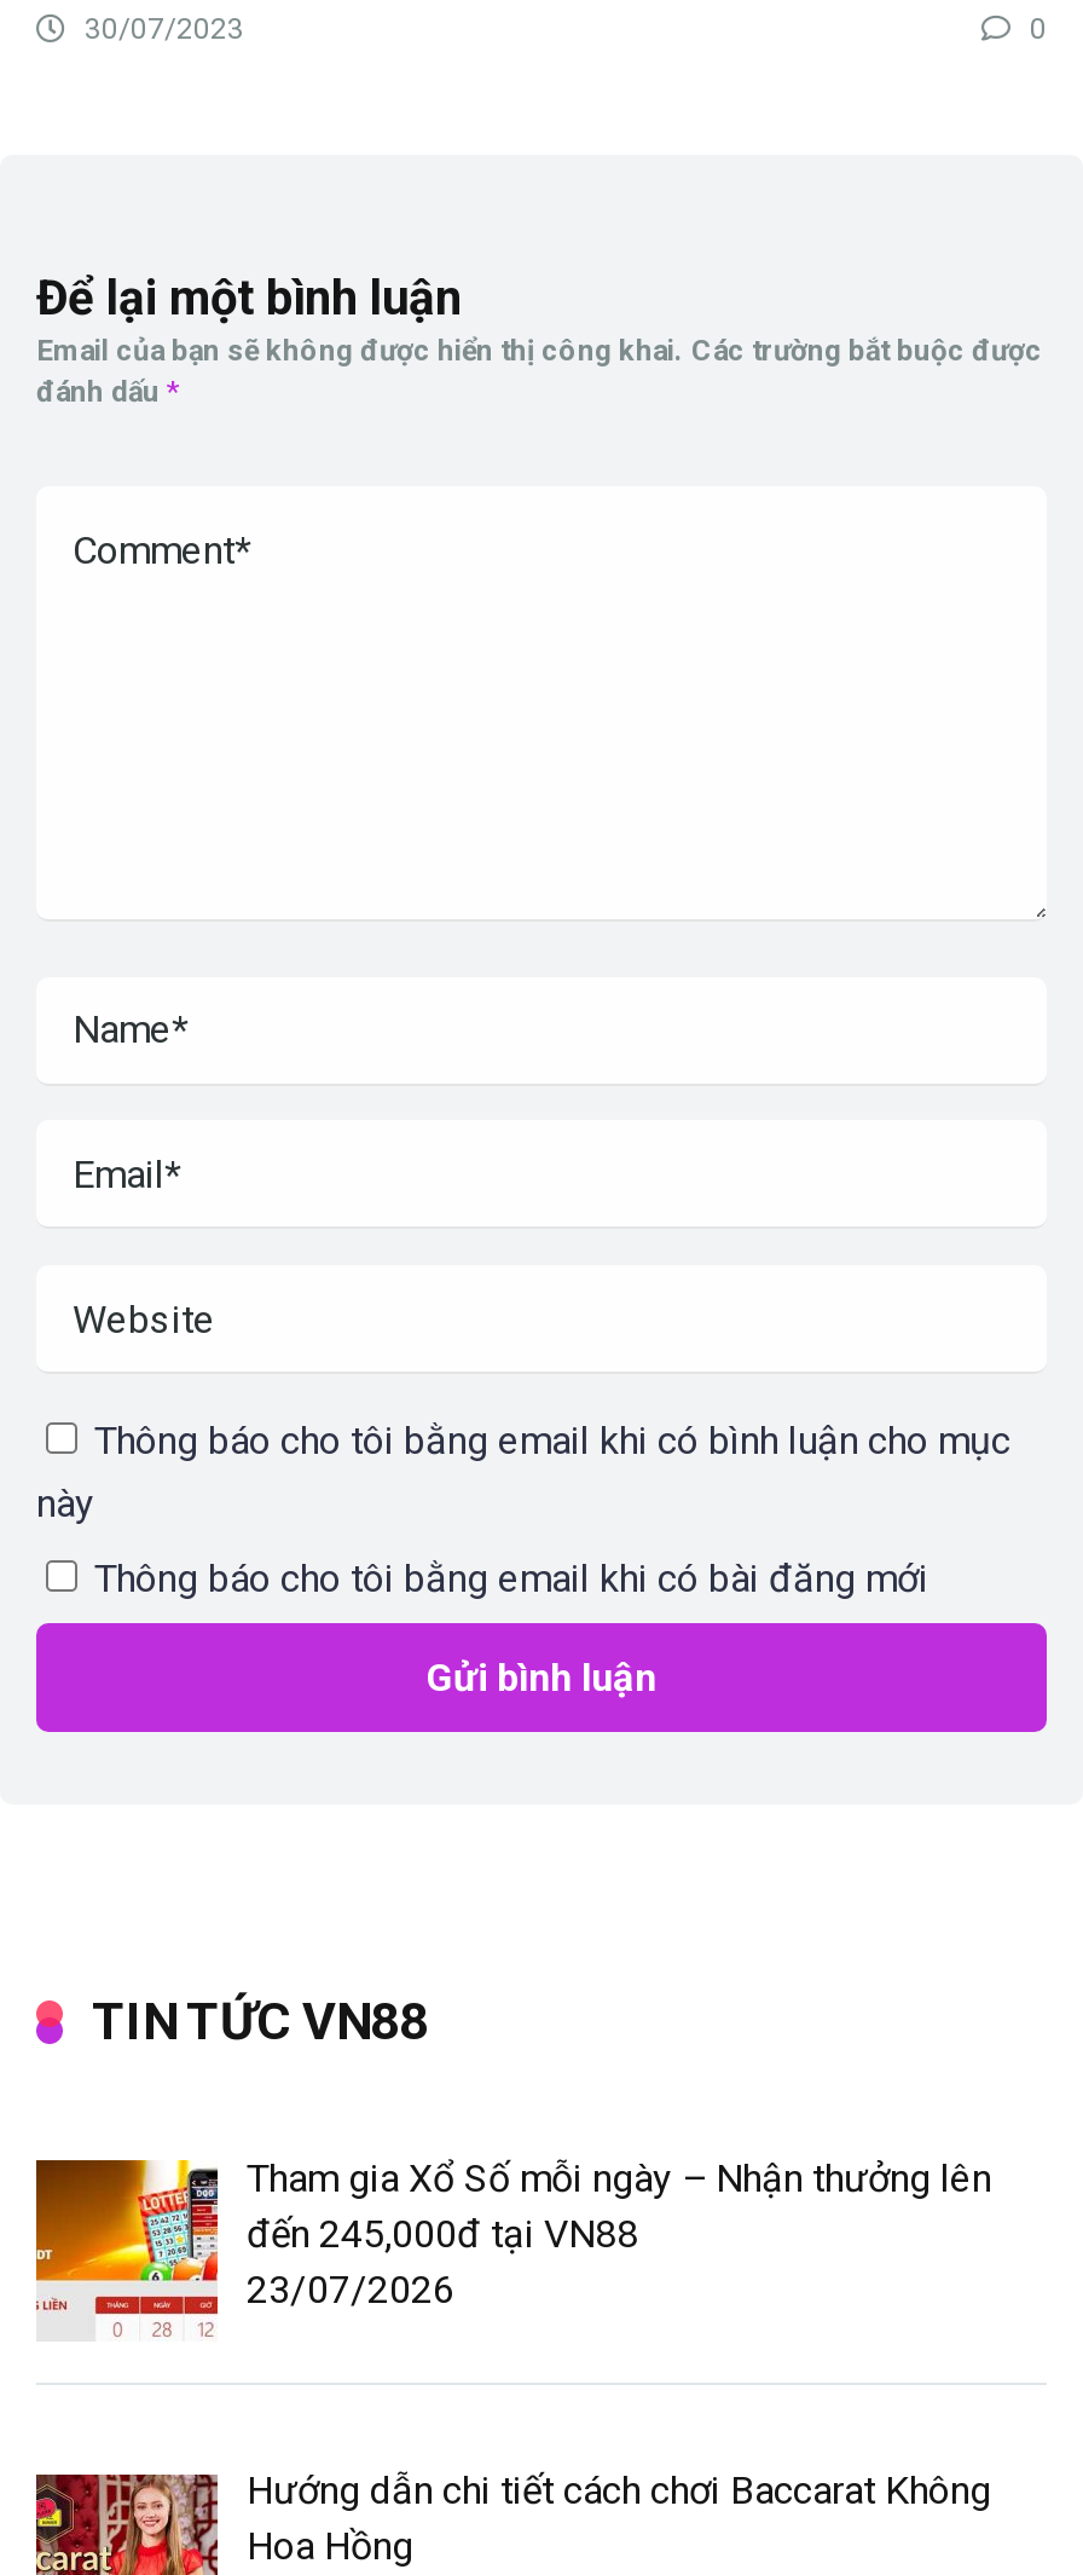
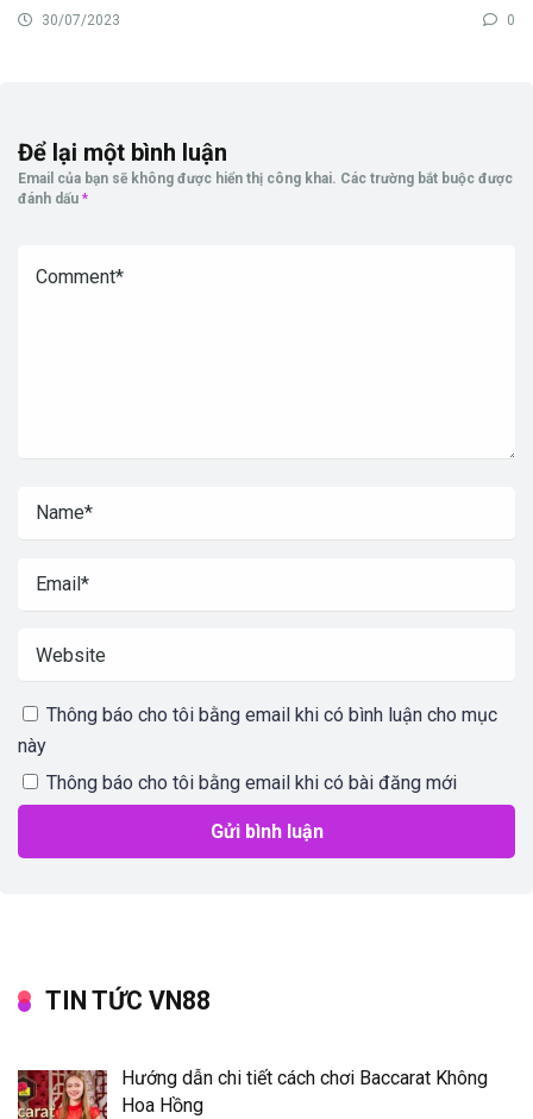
- [image]
- Tham gia Xổ Số mỗi ngày – Nhận thưởng lên
- đến 245,000đ tại VN88
- 23/07/2026
